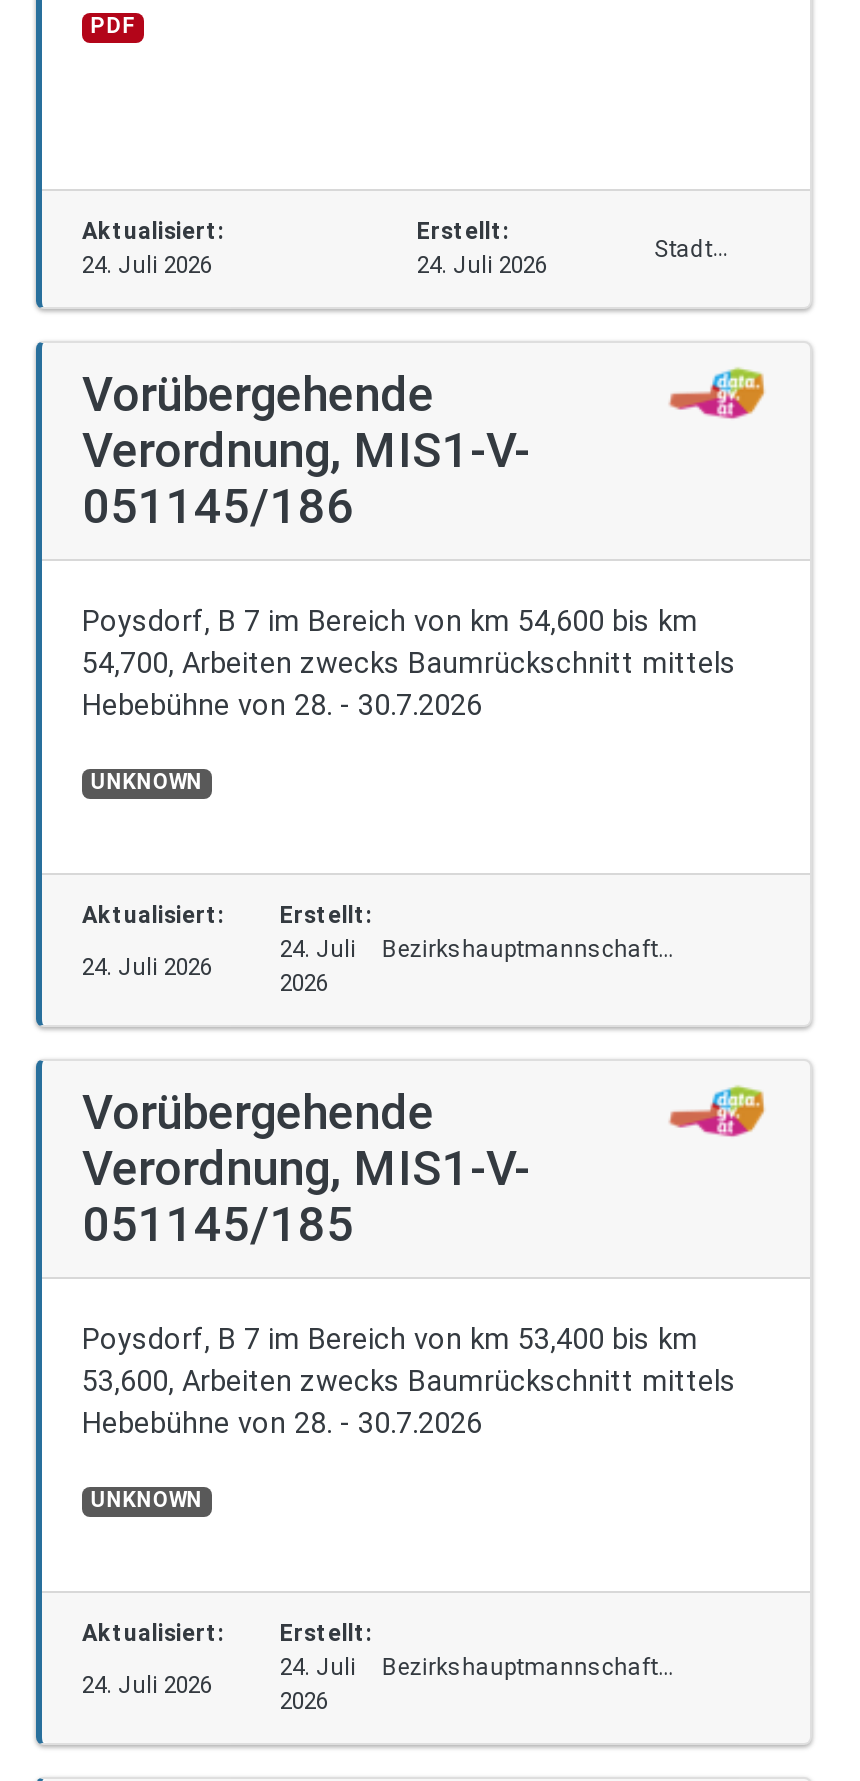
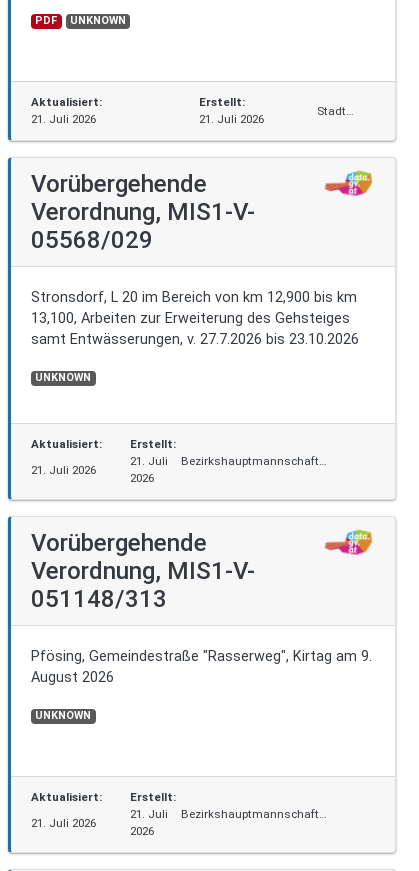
+ UNKNOWN

- 24. Juli 2026
+ 21. Juli 2026

- 24. Juli 2026
+ 21. Juli 2026

- 051145/186
+ 05568/029

- Poysdorf, B 7 im Bereich von km 54,600 bis km
- 54,700, Arbeiten zwecks Baumrückschnitt mittels
- Hebebühne von 28. - 30.7.2026
+ Stronsdorf, L 20 im Bereich von km 12,900 bis km
+ 13,100, Arbeiten zur Erweiterung des Gehsteiges
+ samt Entwässerungen, v. 27.7.2026 bis 23.10.2026

- 24. Juli Bezirkshauptmannschaft
+ 21. Juli Bezirkshauptmannschaft

- 24. Juli 2026
+ 21. Juli 2026

- 051145/185
+ 051148/313

- Poysdorf, B 7 im Bereich von km 53,400 bis km
- 53,600, Arbeiten zwecks Baumrückschnitt mittels
- Hebebühne von 28. - 30.7.2026
+ Pfösing, Gemeindestraße "Rasserweg", Kirtag am 9.
+ August 2026

- 24. Juli Bezirkshauptmannschaft
+ 21. Juli Bezirkshauptmannschaft

- 24. Juli 2026
+ 21. Juli 2026
